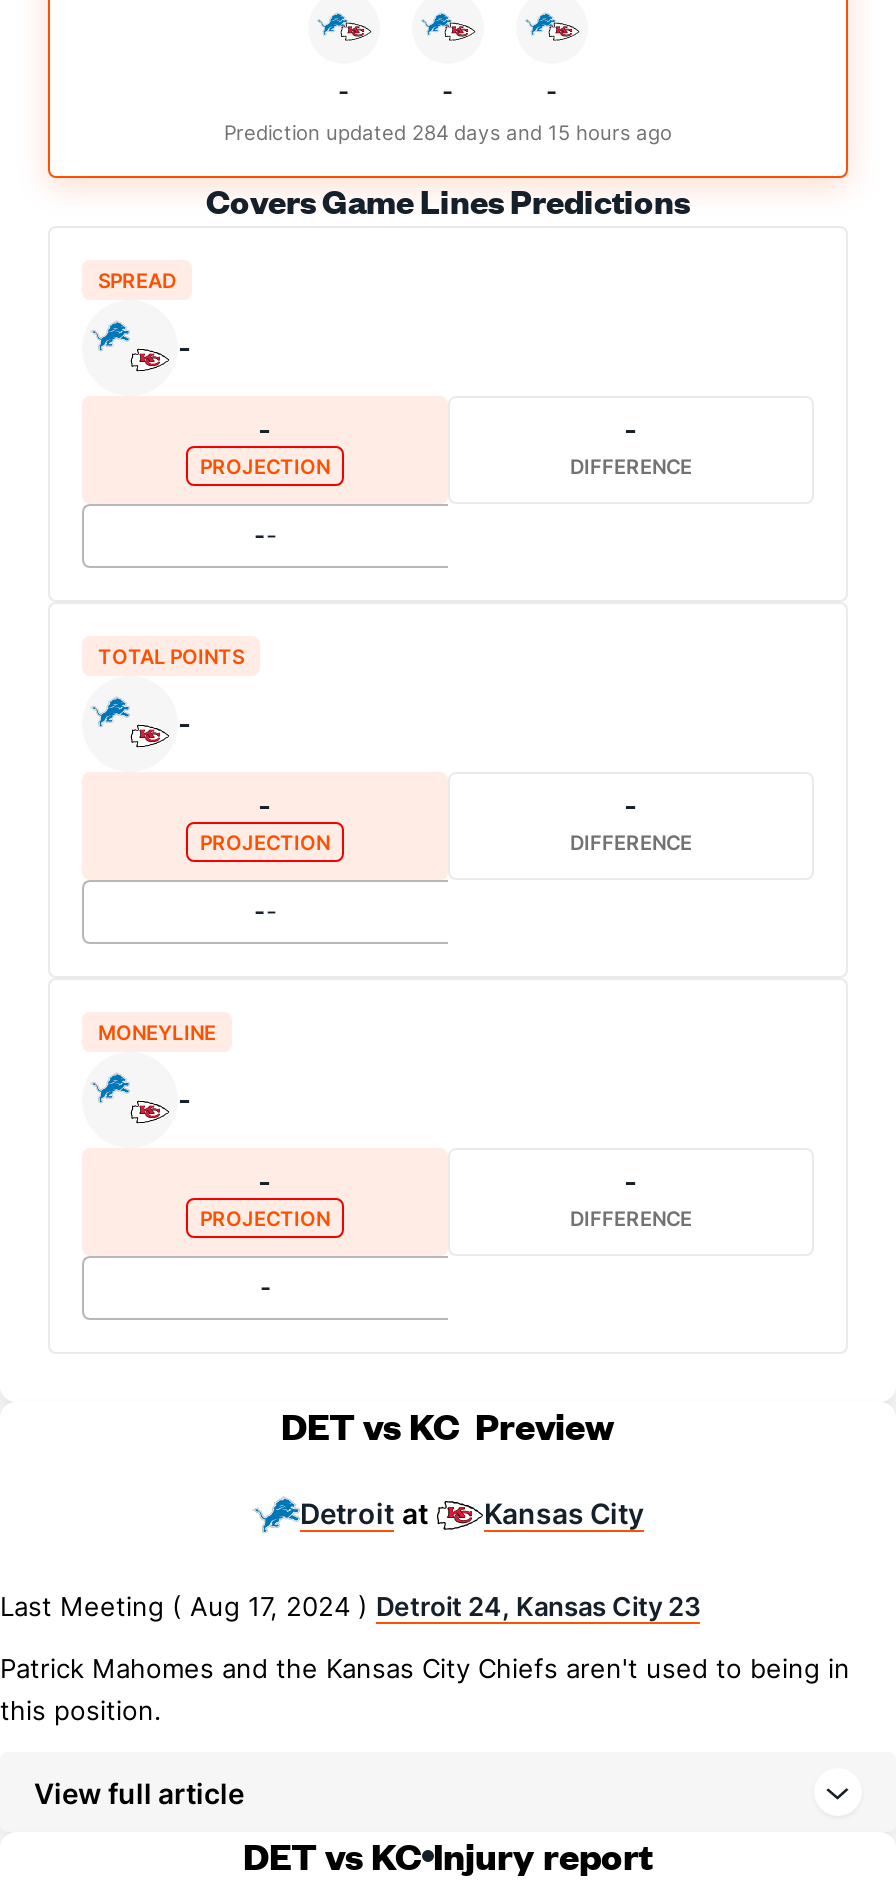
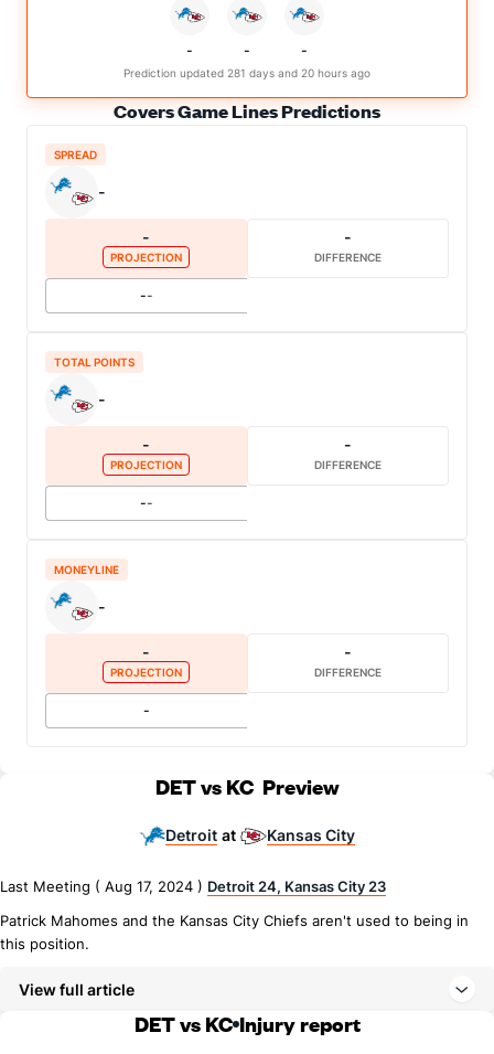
- Prediction updated 284 days and 15 hours ago
+ Prediction updated 281 days and 20 hours ago
